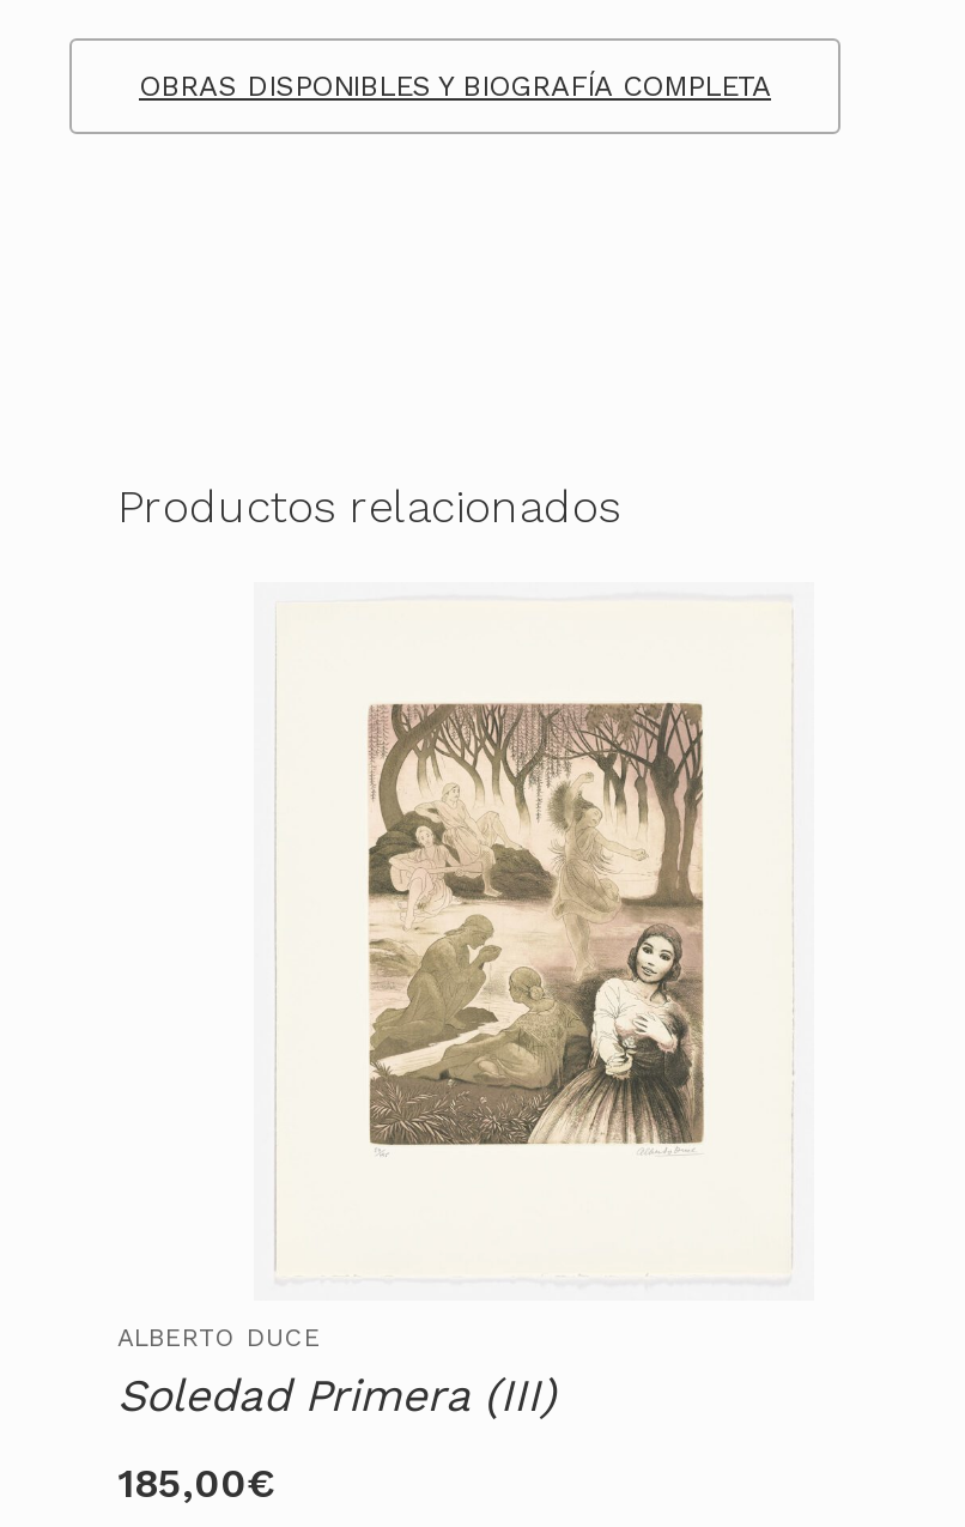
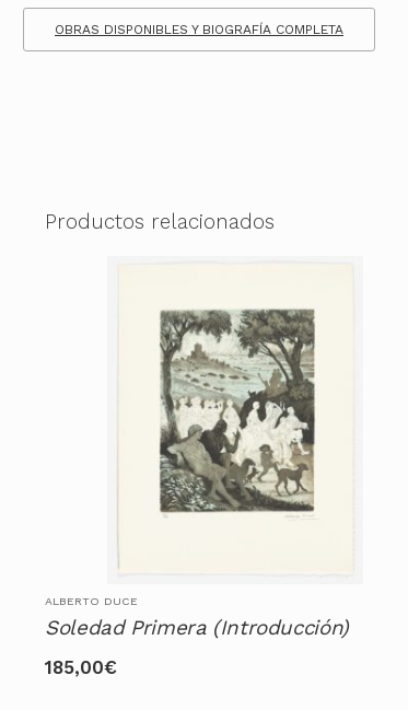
- [image]
+ [image]

- Soledad Primera (III)
+ Soledad Primera (Introducción)
